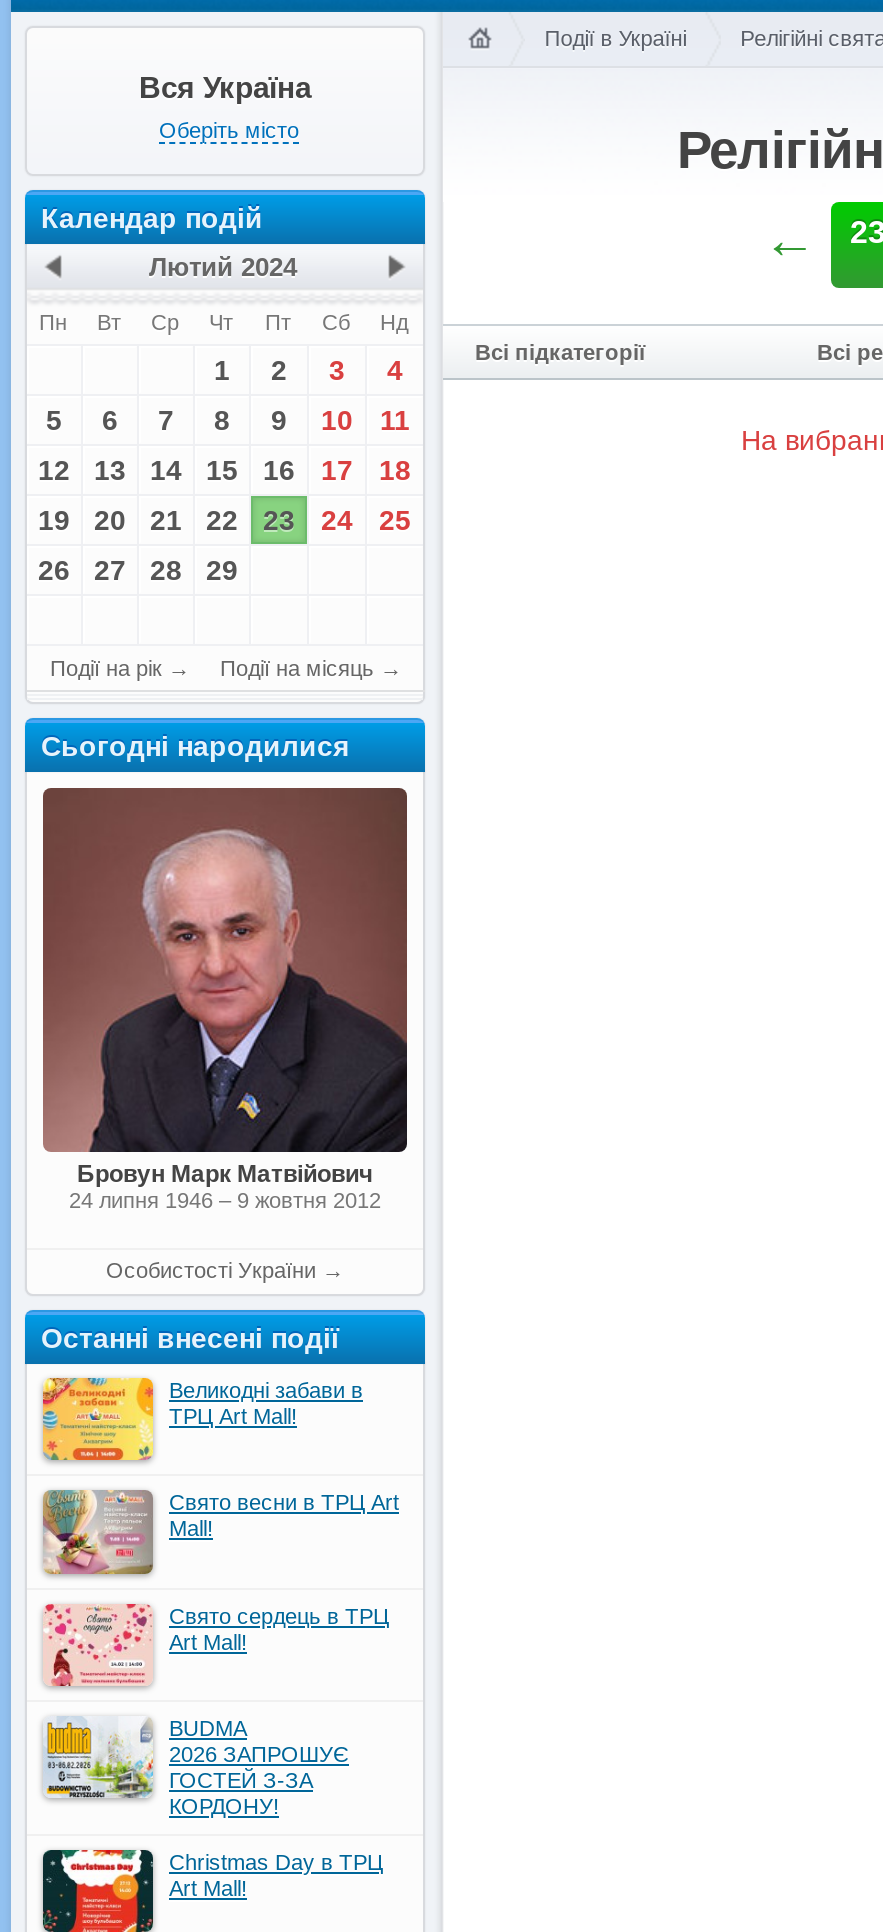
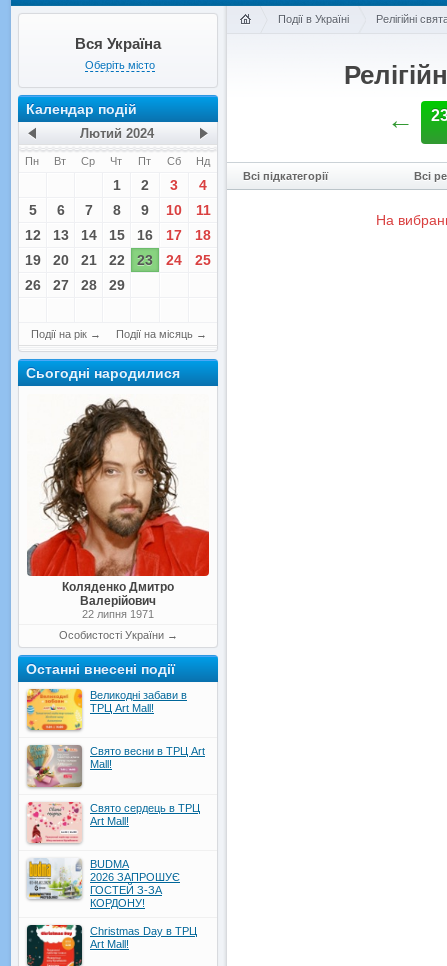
- [image]
- Бровун Марк Матвійович
- 24 липня 1946 – 9 жовтня 2012
+ [image]
+ Коляденко Дмитро
+ Валерійович
+ 22 липня 1971
